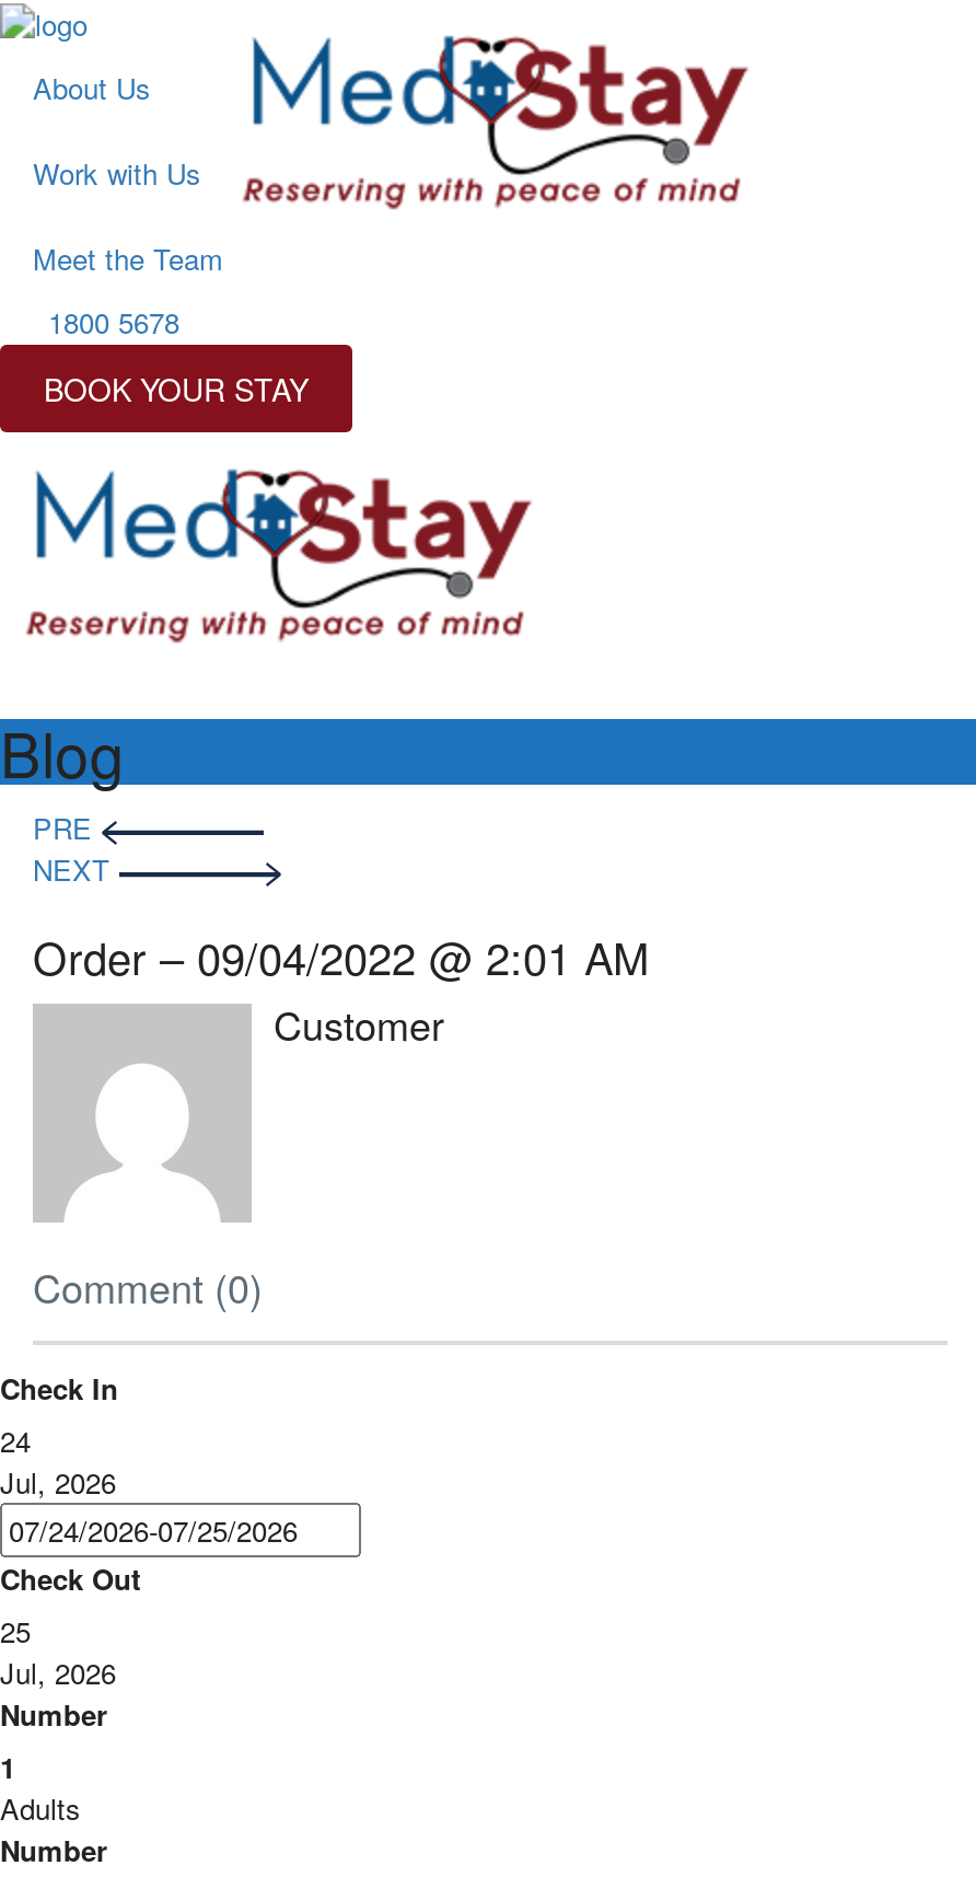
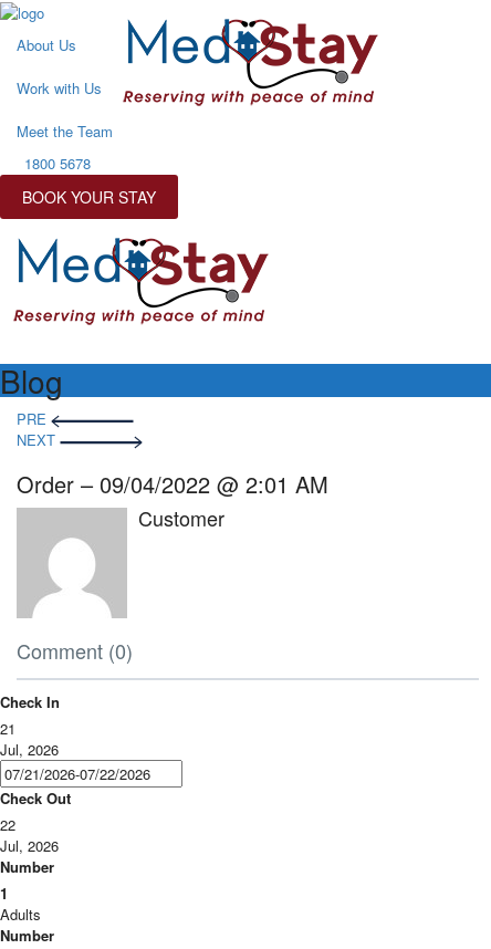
- 24
+ 21

- 25
+ 22
